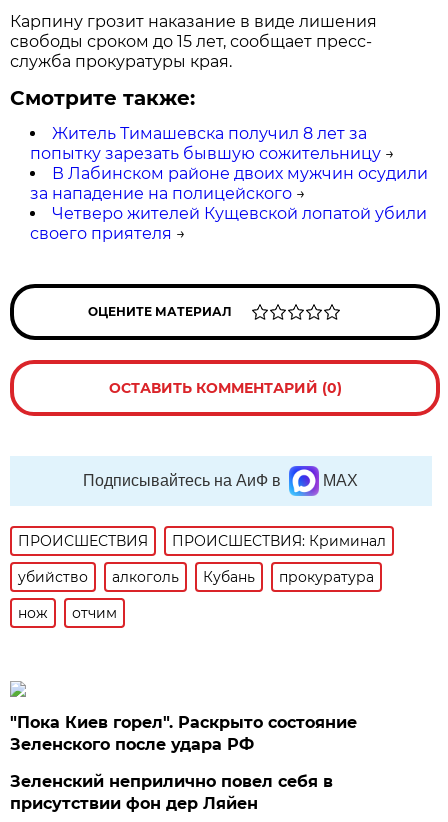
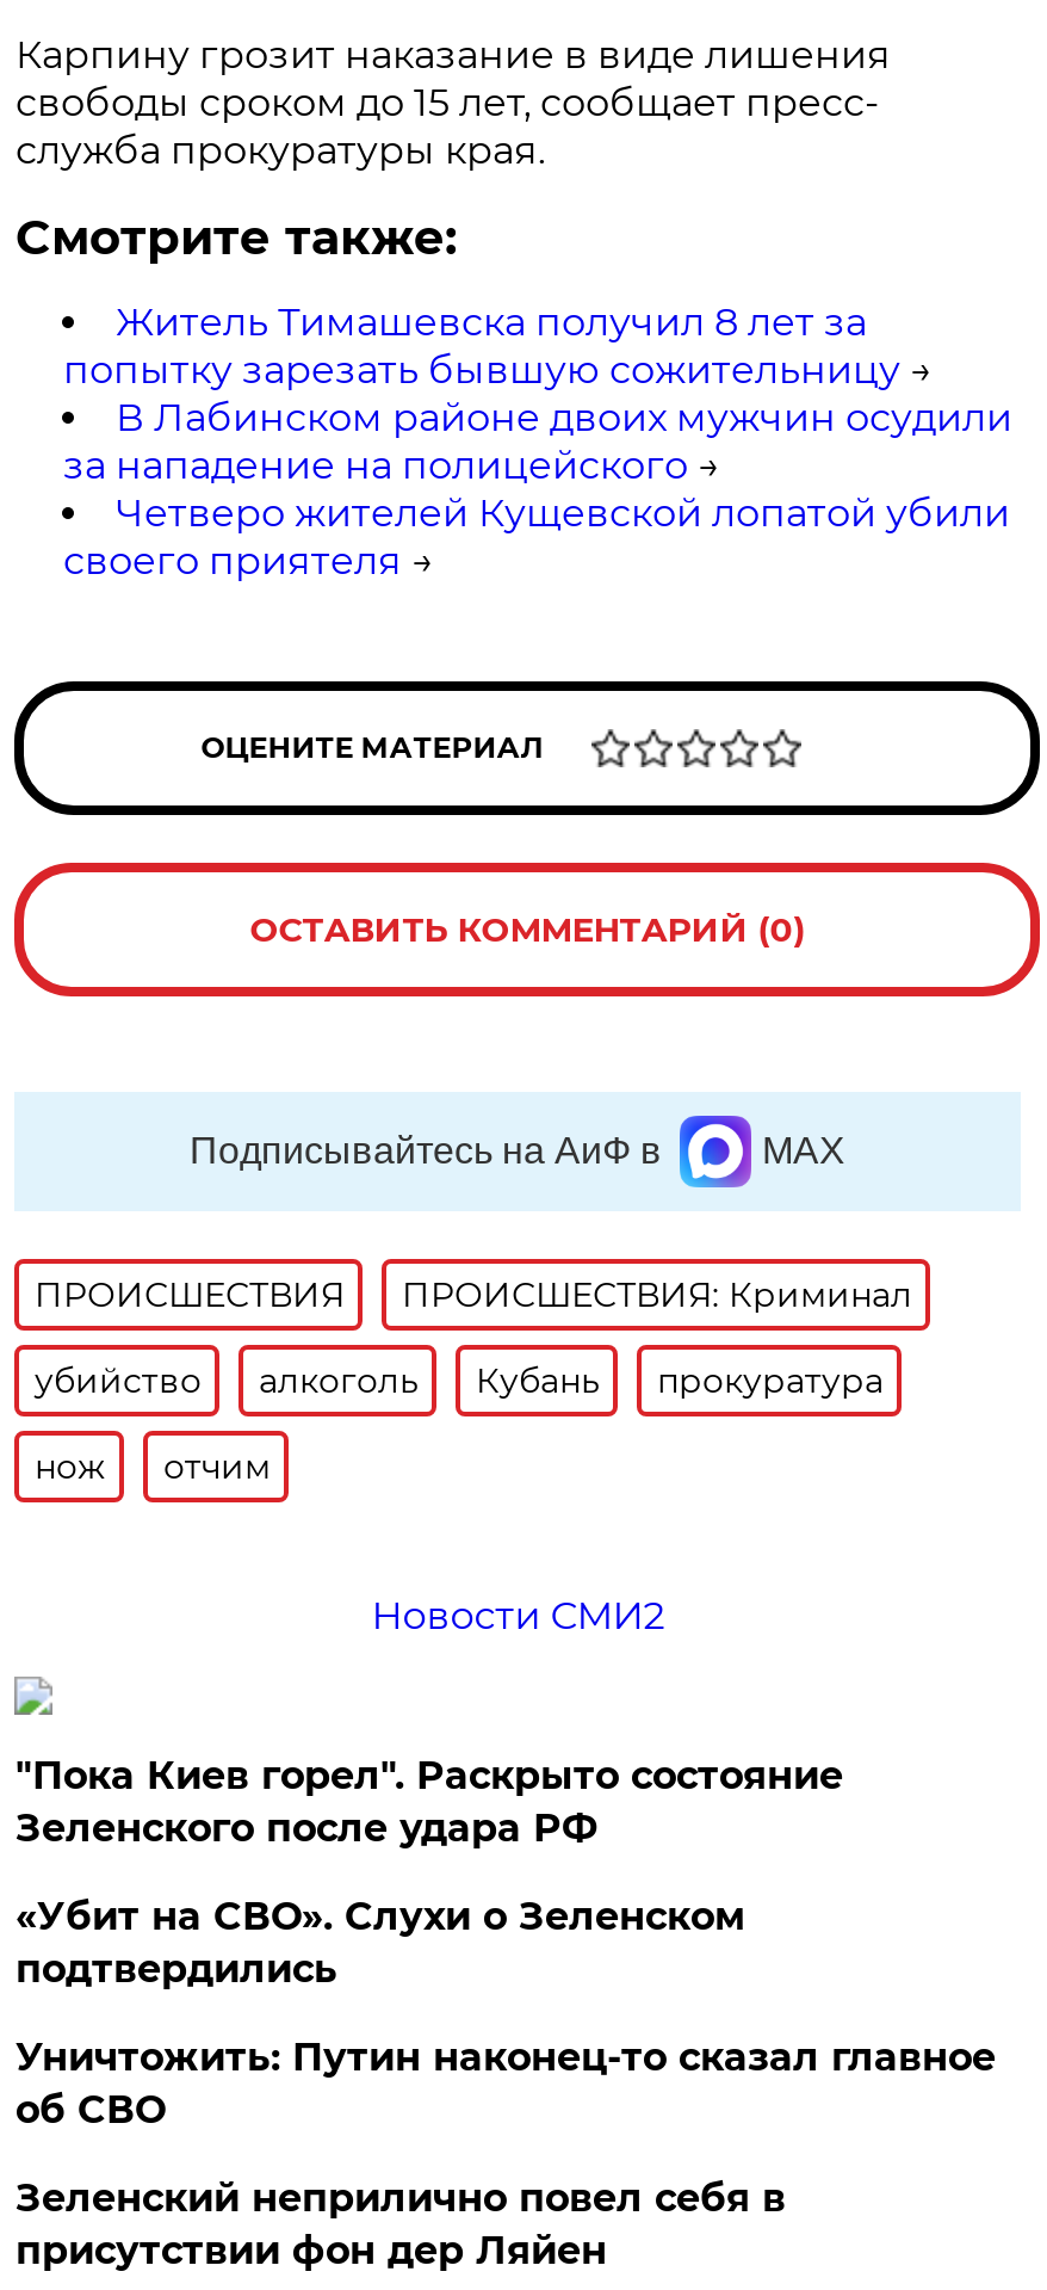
+ Новости СМИ2

+ «Убит на СВО». Слухи о Зеленском
+ подтвердились
+ Уничтожить: Путин наконец-то сказал главное
+ об СВО
